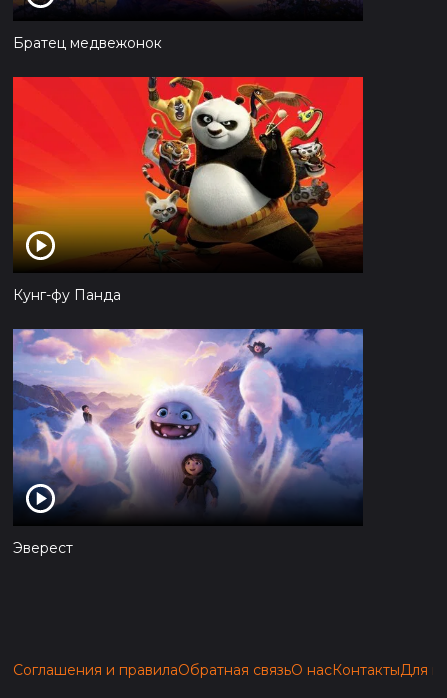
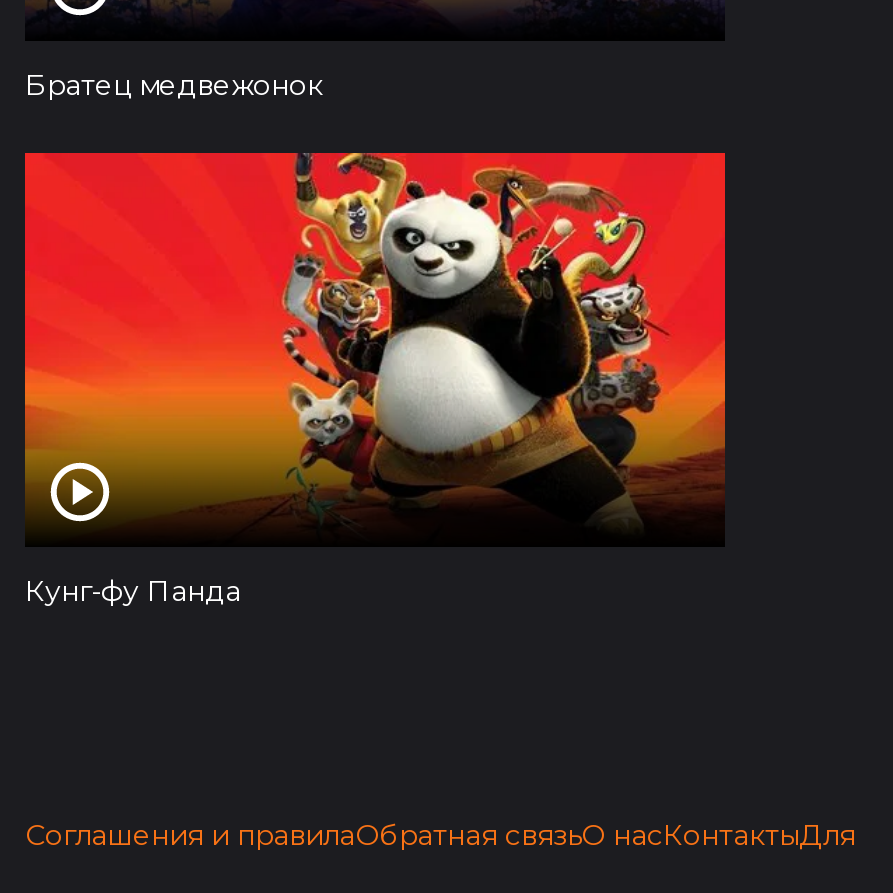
- [image]
- Эверест
